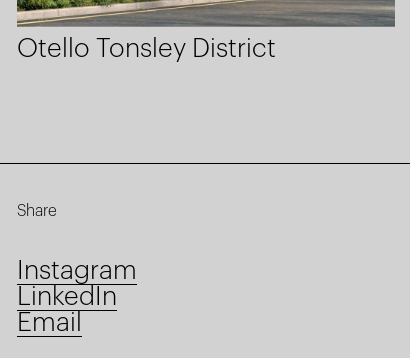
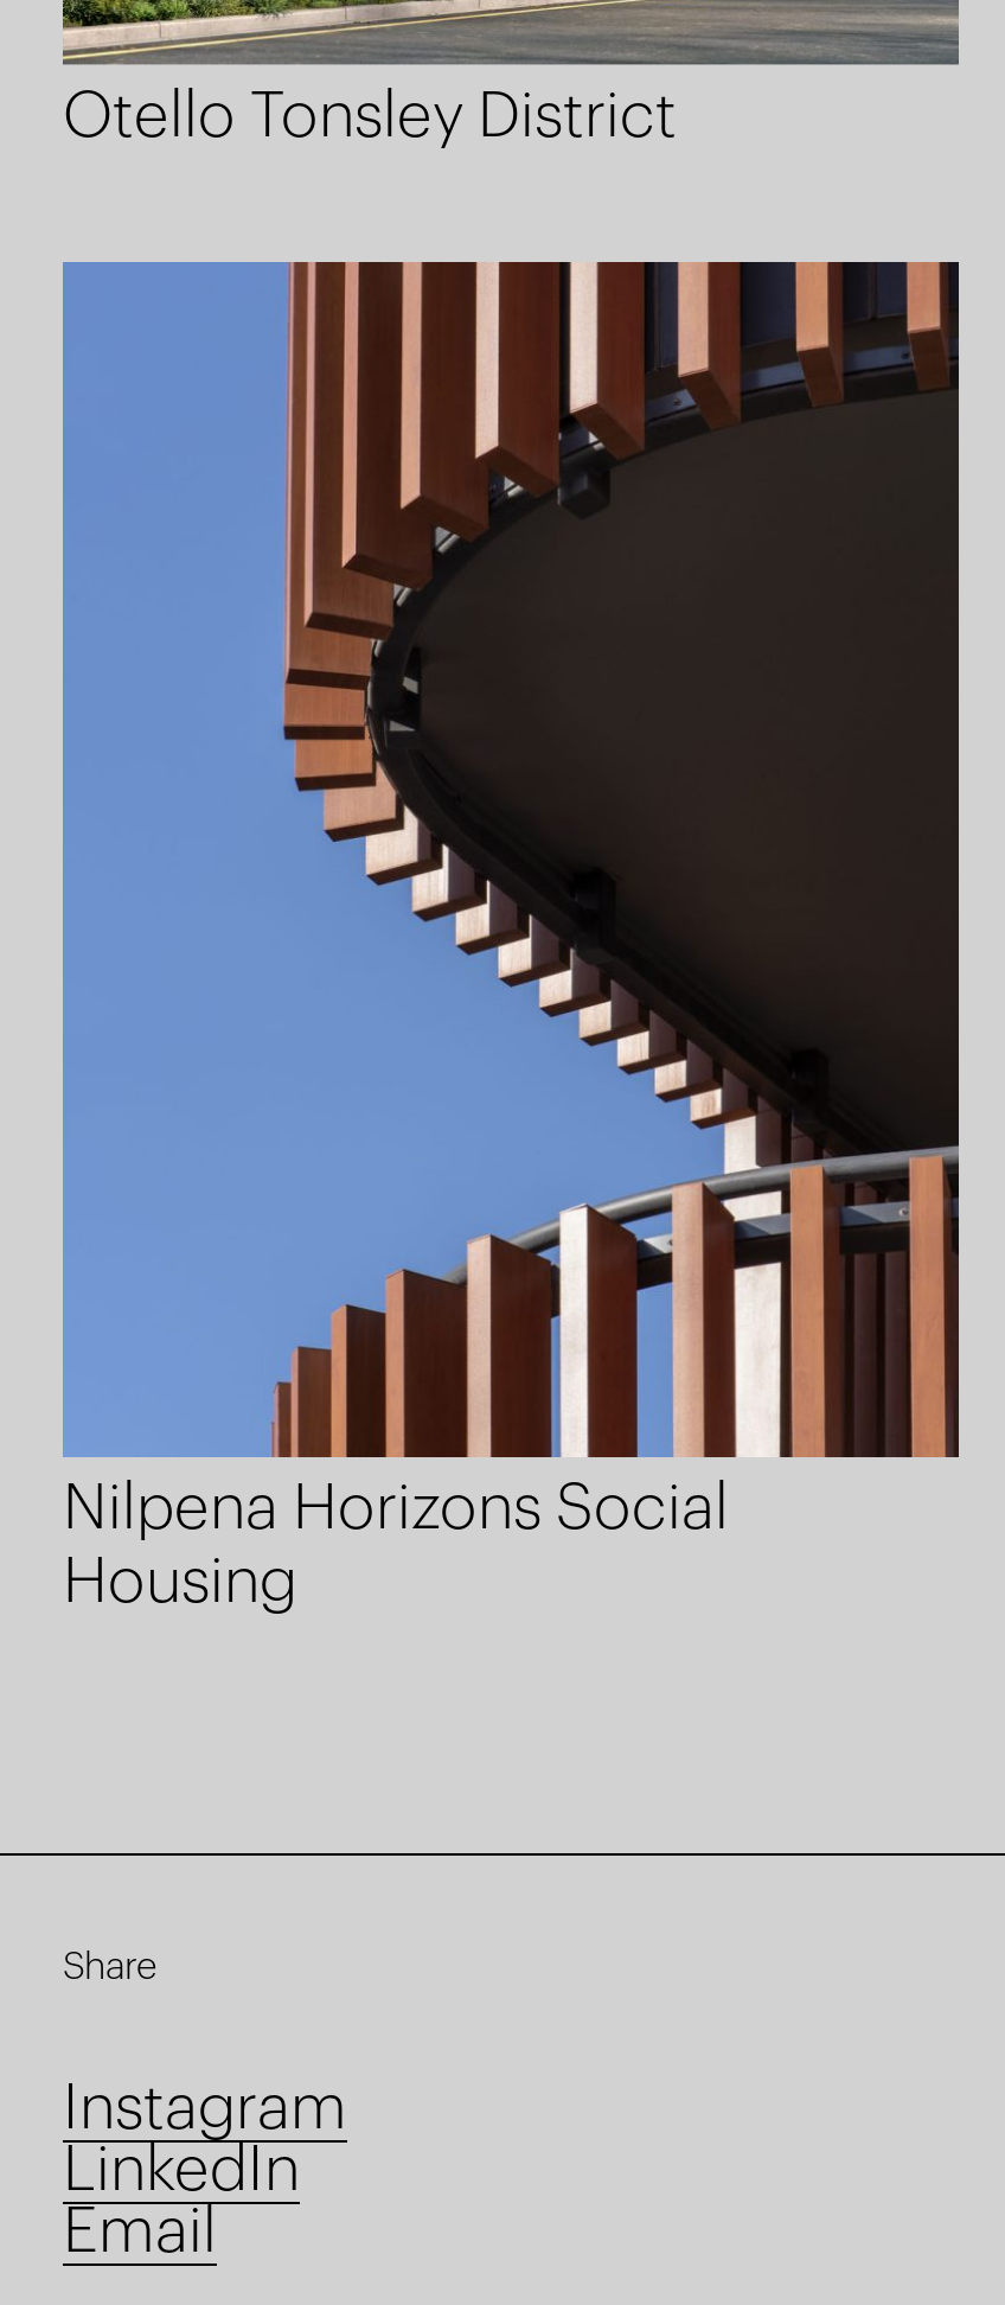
+ [image]
+ Nilpena Horizons Social
+ Housing
